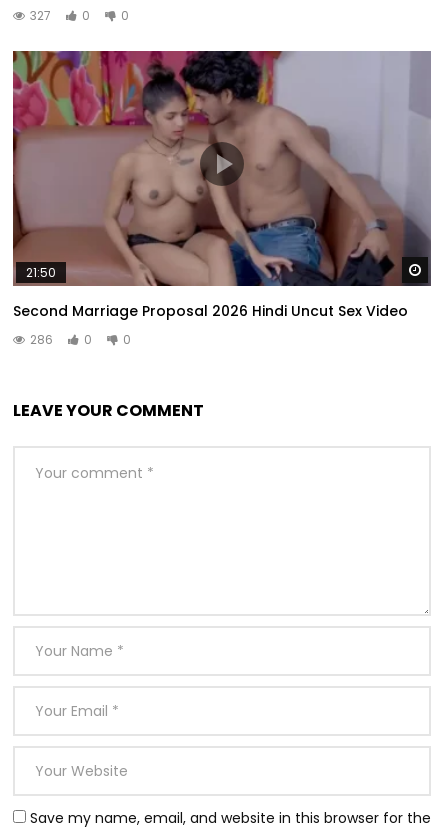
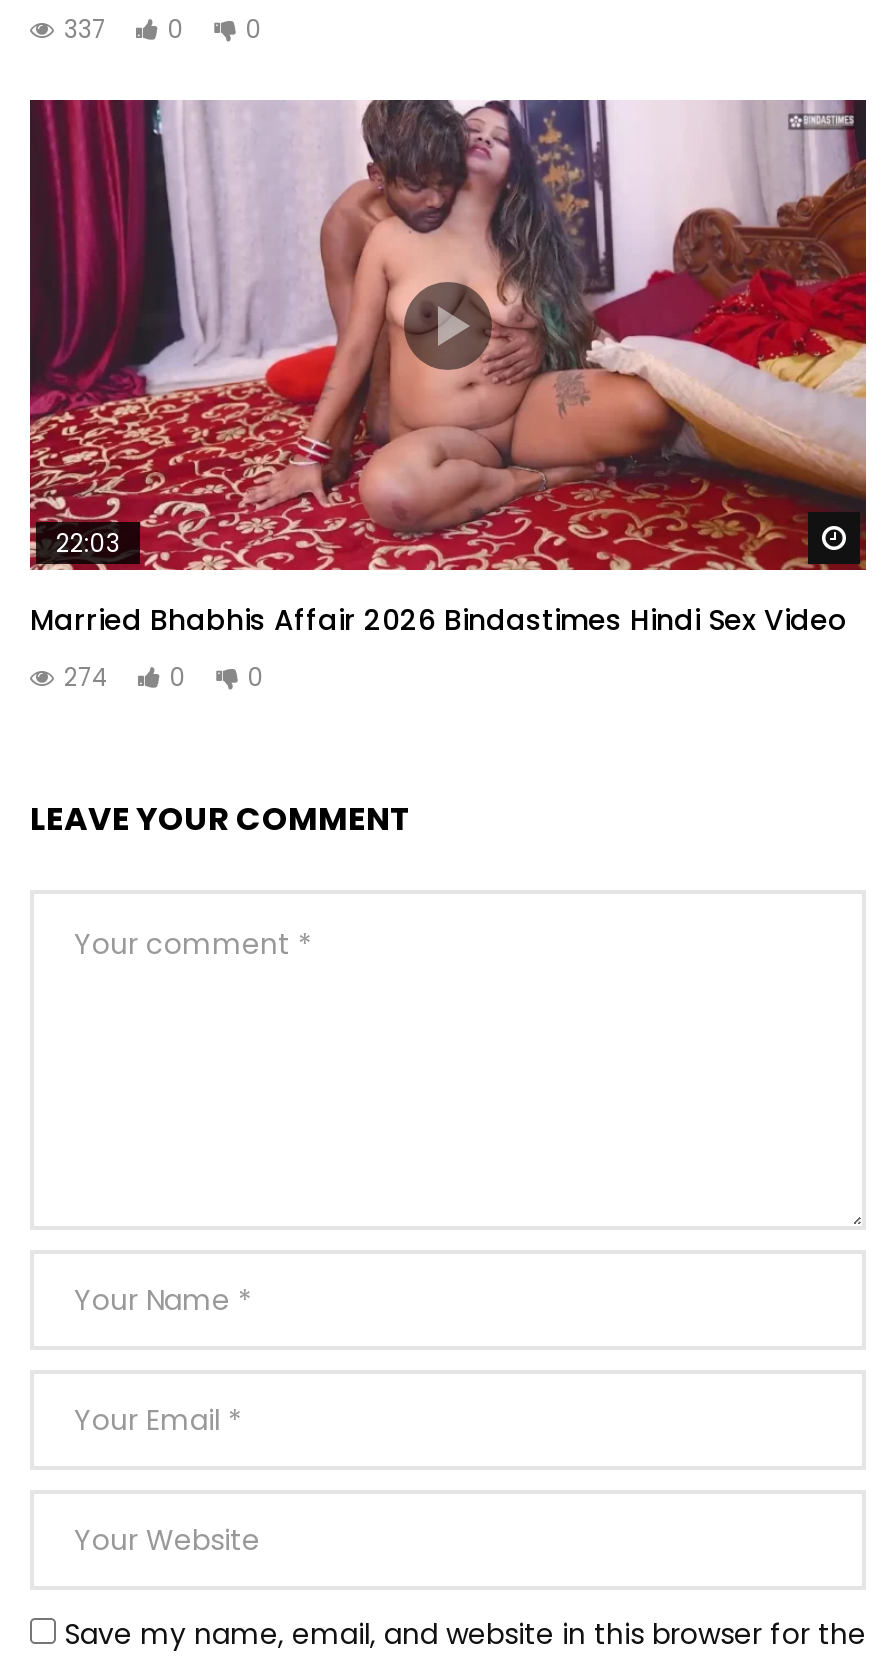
- 327 0 0
+ 337 0 0

- [image]
- 21:50
+ [image]
+ 22:03

- Second Marriage Proposal 2026 Hindi Uncut Sex Video
+ Married Bhabhis Affair 2026 Bindastimes Hindi Sex Video

- 286 0 0
+ 274 0 0
